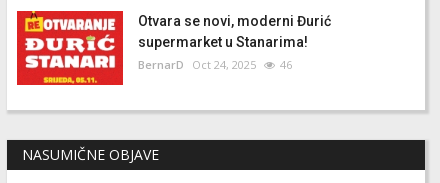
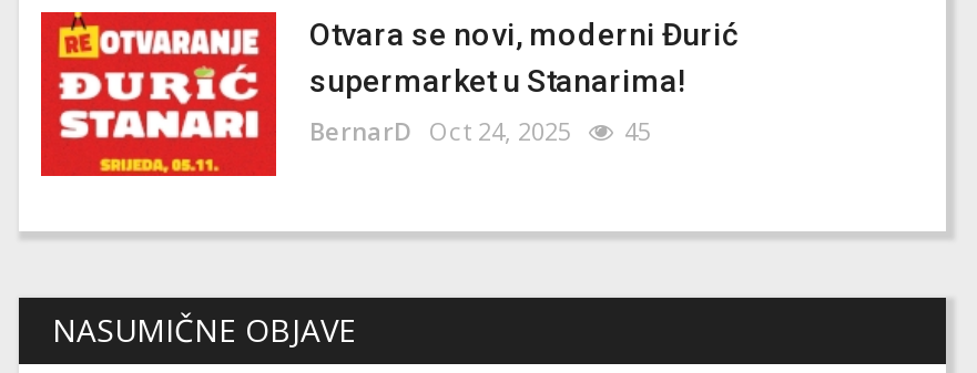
- BernarD Oct 24, 2025 46
+ BernarD Oct 24, 2025 45
